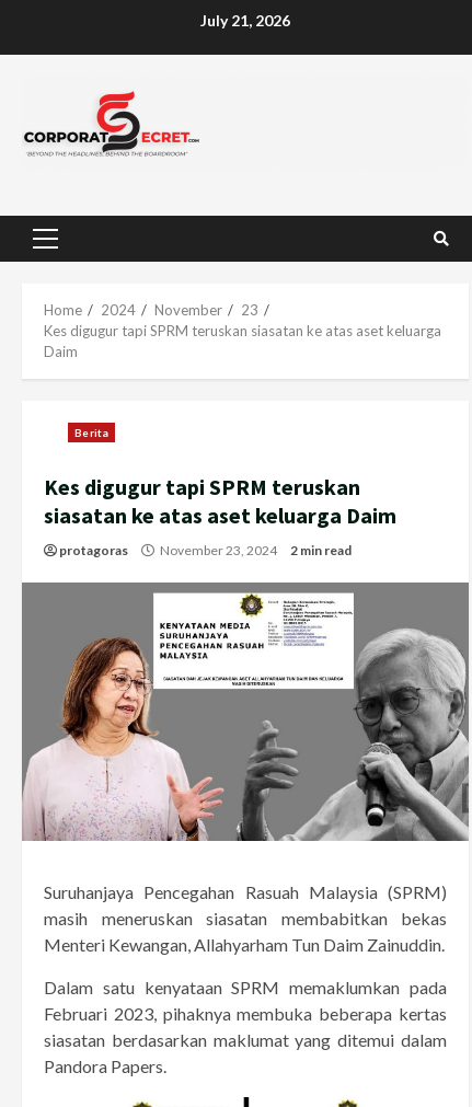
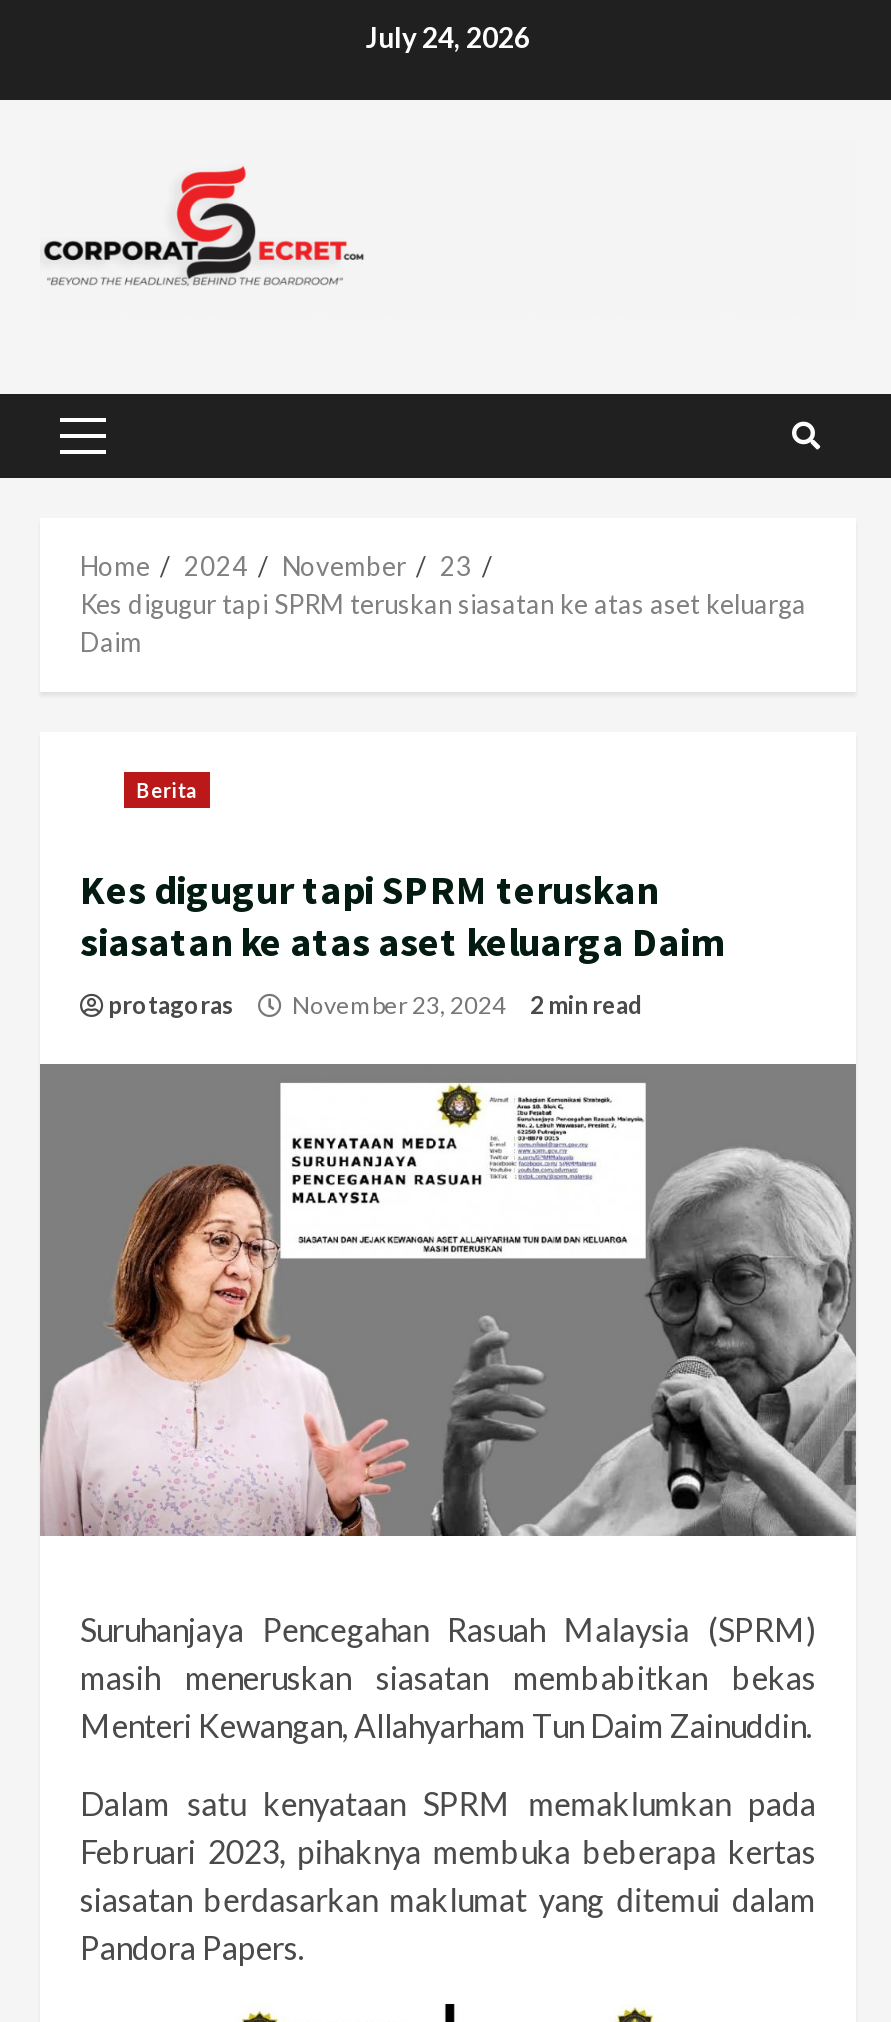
- July 21, 2026
+ July 24, 2026
